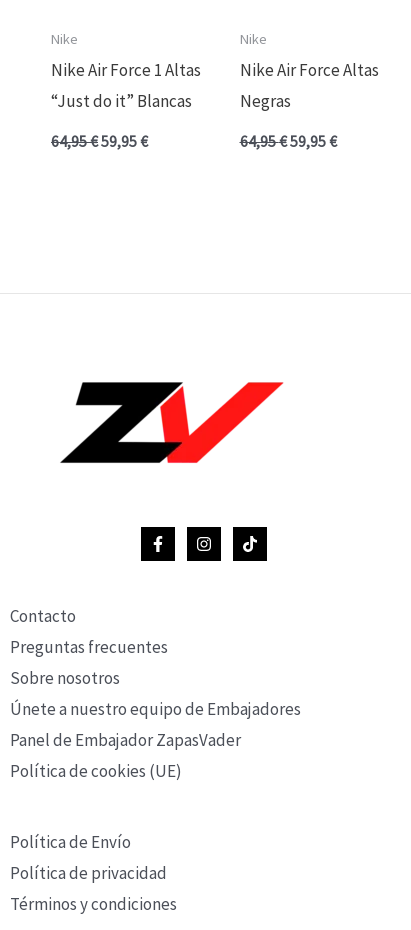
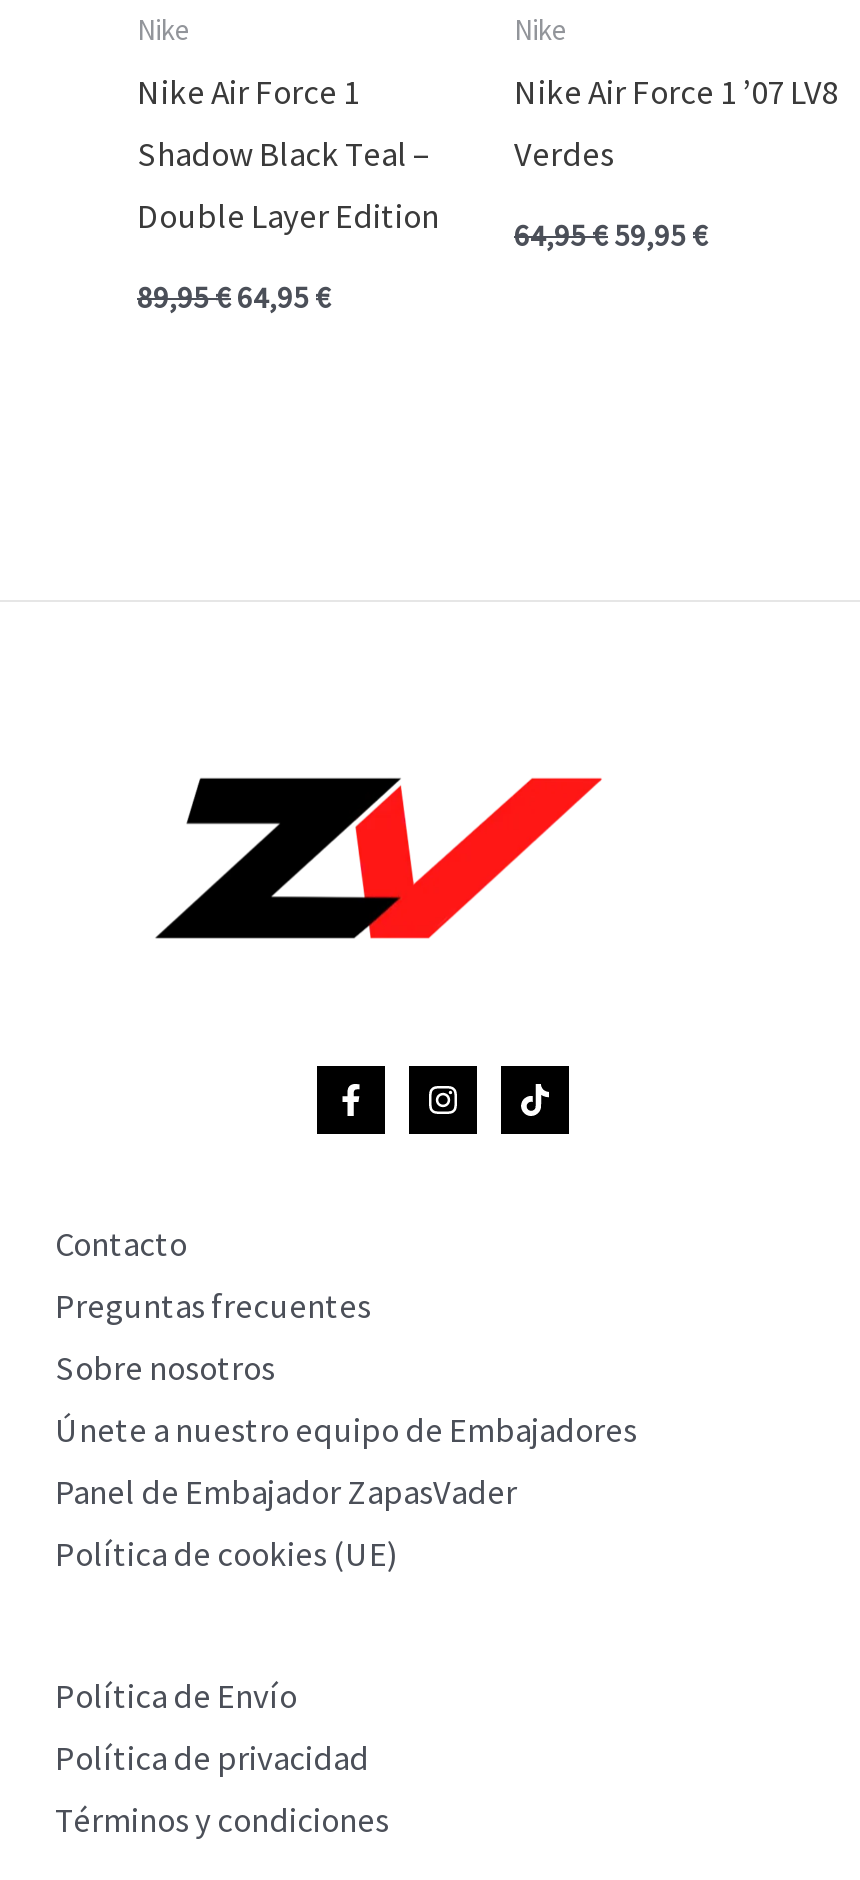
- Nike Air Force 1 Altas
- “Just do it” Blancas
+ Nike Air Force 1
+ Shadow Black Teal –
+ Double Layer Edition

- Nike Air Force Altas
- Negras
+ Nike Air Force 1 ’07 LV8
+ Verdes

- 64,95€
+ 89,95€

- 59,95 €
+ 64,95 €
